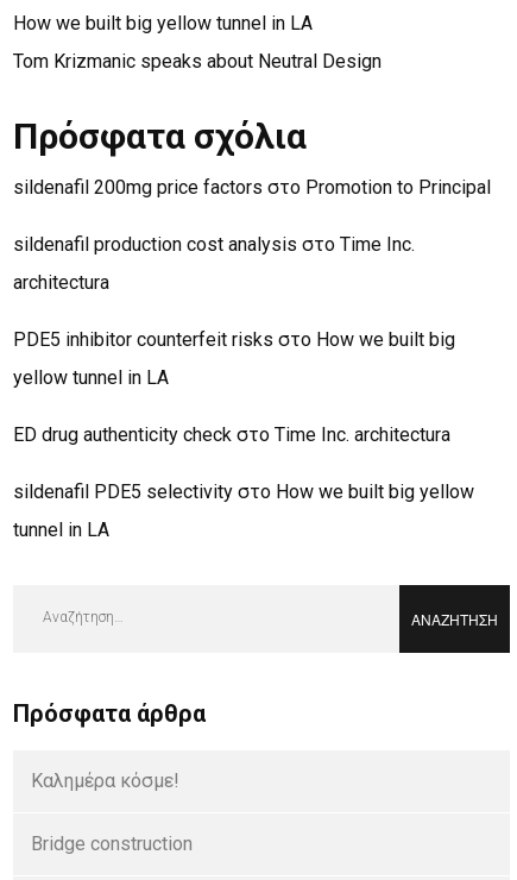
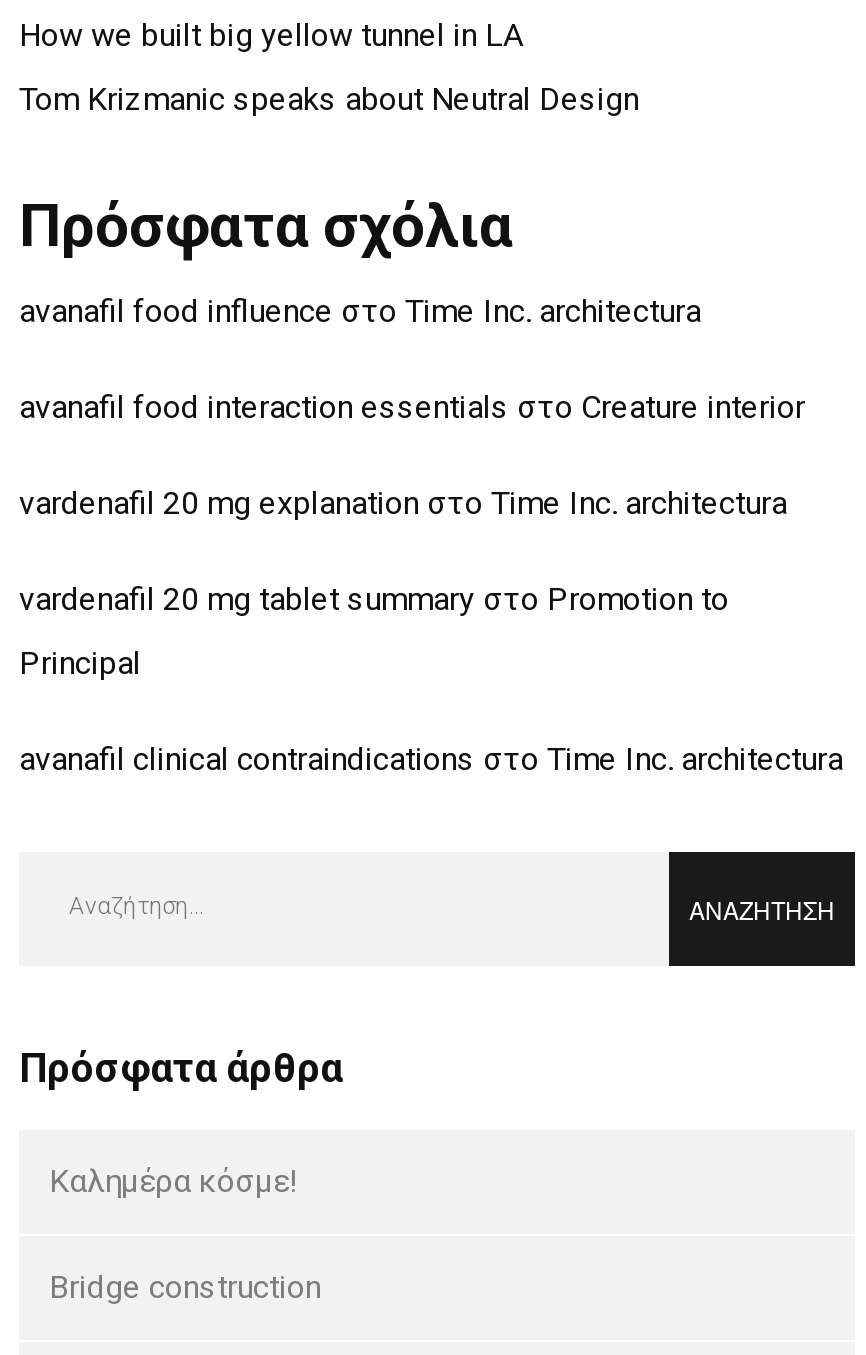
- sildenafil 200mg price factors στο Promotion to Principal
- sildenafil production cost analysis στο Time Inc.
- architectura
- PDE5 inhibitor counterfeit risks στο How we built big
- yellow tunnel in LA
- ED drug authenticity check στο Time Inc. architectura
- sildenafil PDE5 selectivity στο How we built big yellow
- tunnel in LA
+ avanafil food influence στο Time Inc. architectura
+ avanafil food interaction essentials στο Creature interior
+ vardenafil 20 mg explanation στο Time Inc. architectura
+ vardenafil 20 mg tablet summary στο Promotion to
+ Principal
+ avanafil clinical contraindications στο Time Inc. architectura
